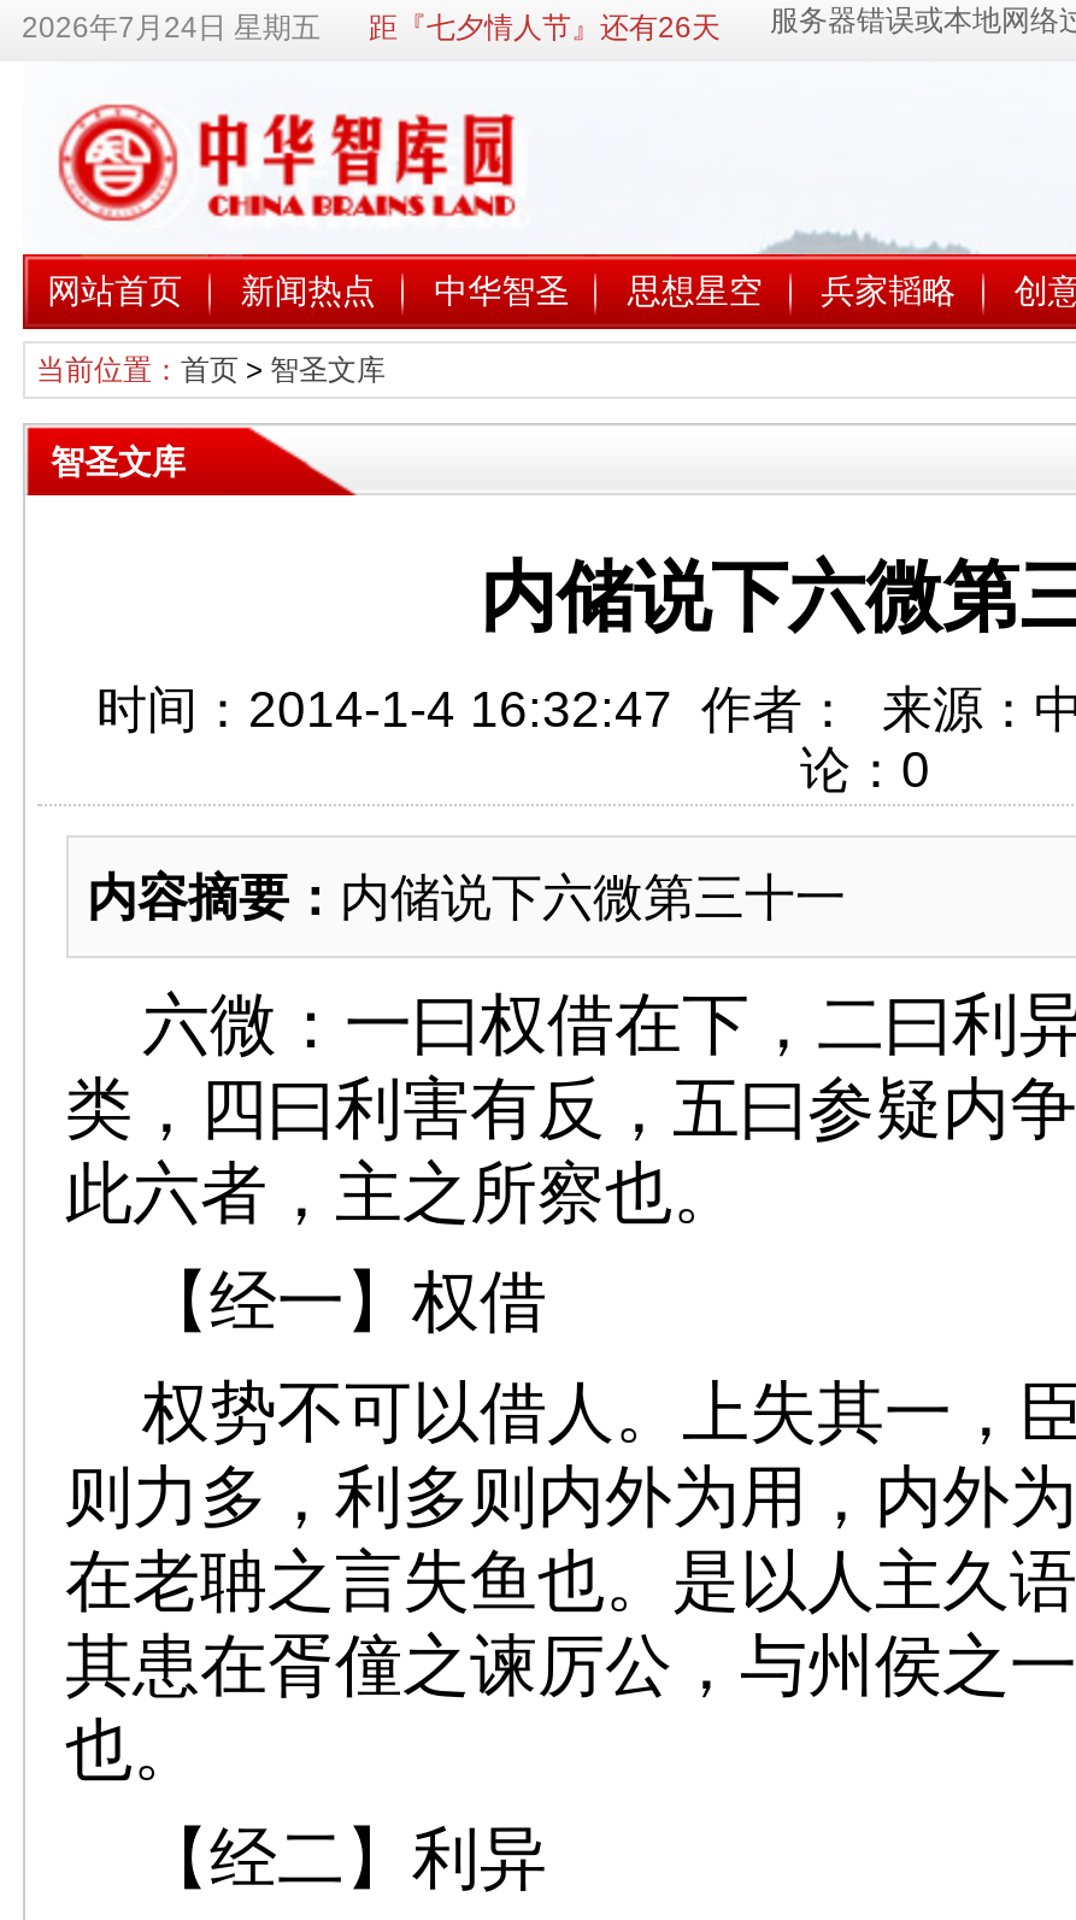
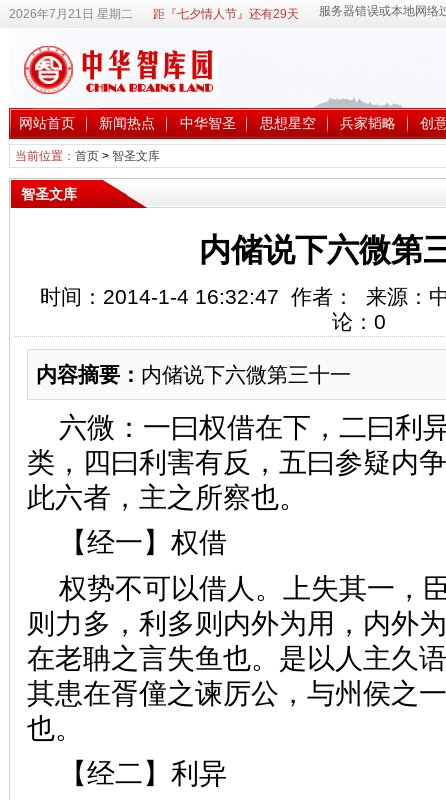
- 2026年7月24日 星期五
+ 2026年7月21日 星期二

- 距『七夕情人节』还有26天
+ 距『七夕情人节』还有29天
